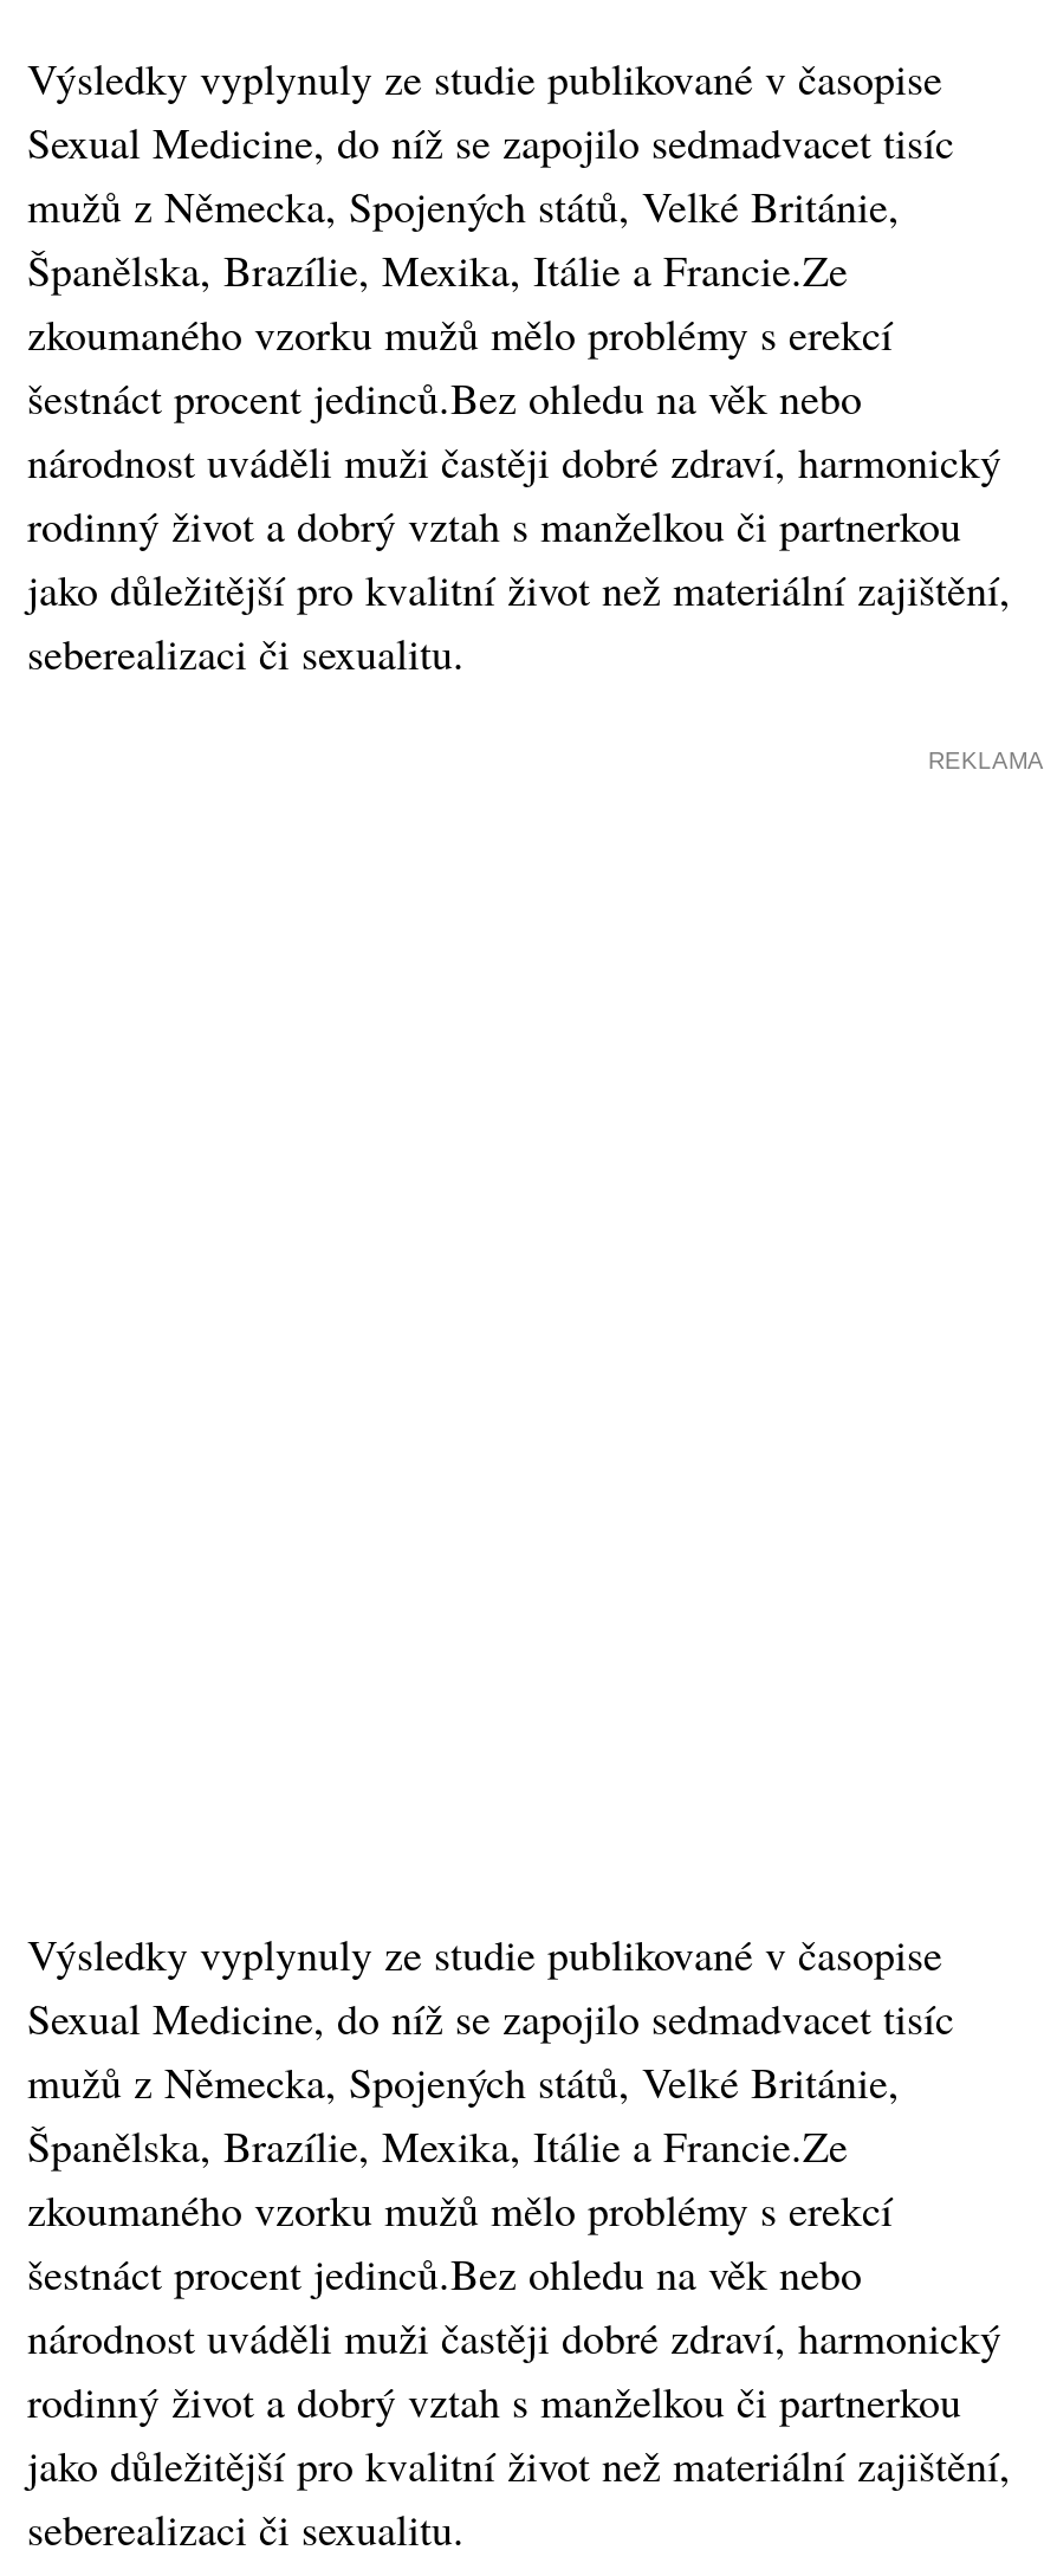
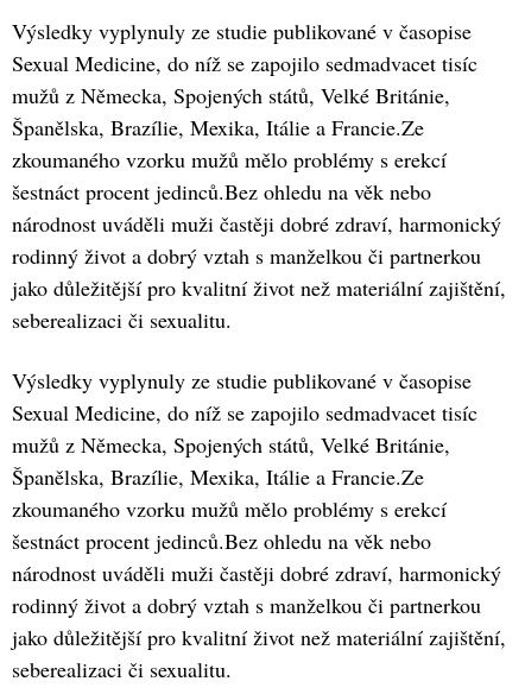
- REKLAMA
